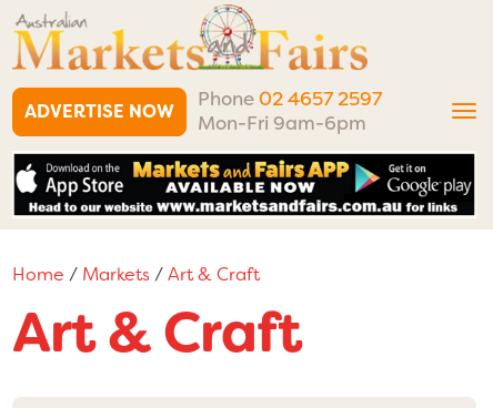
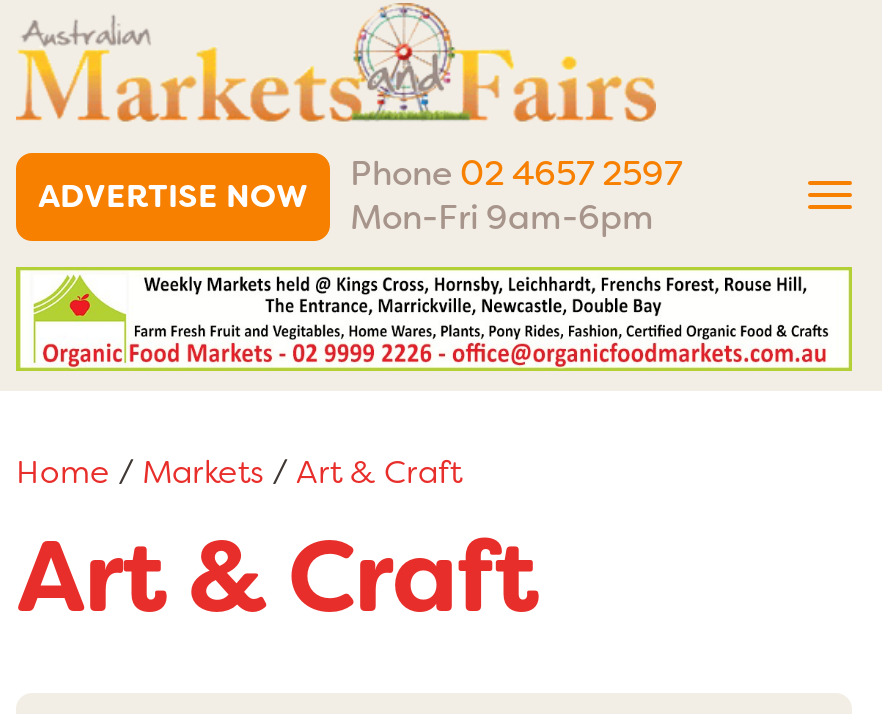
- [image]
+ [image]
